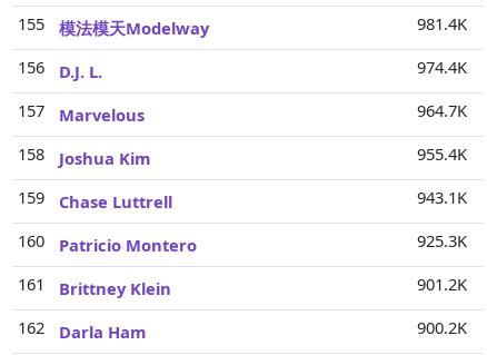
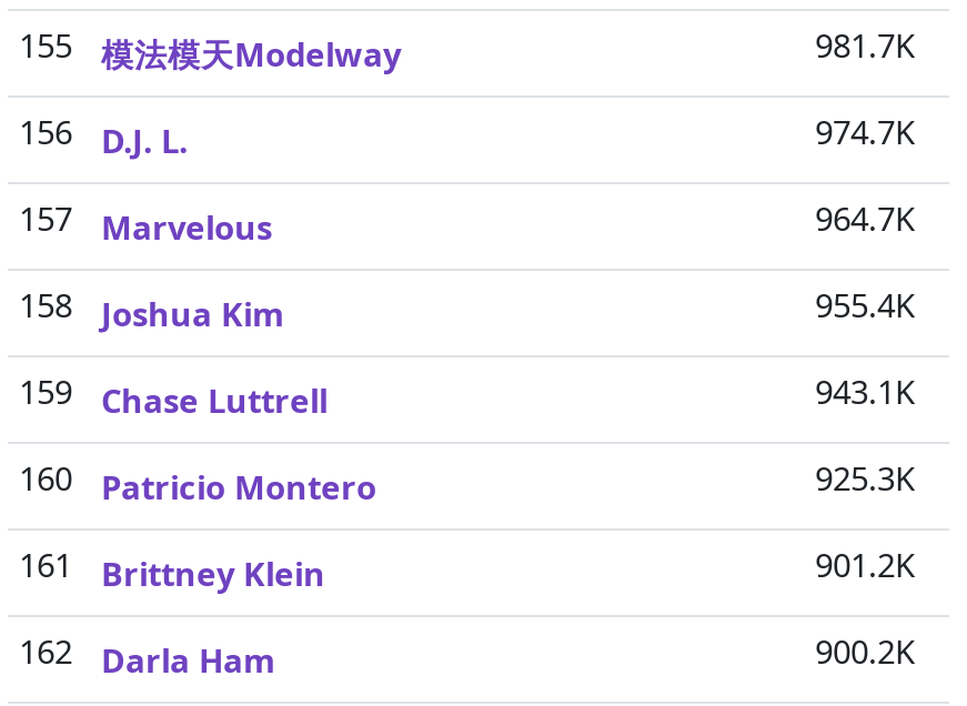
- 981.4K
+ 981.7K

- 974.4K
+ 974.7K
